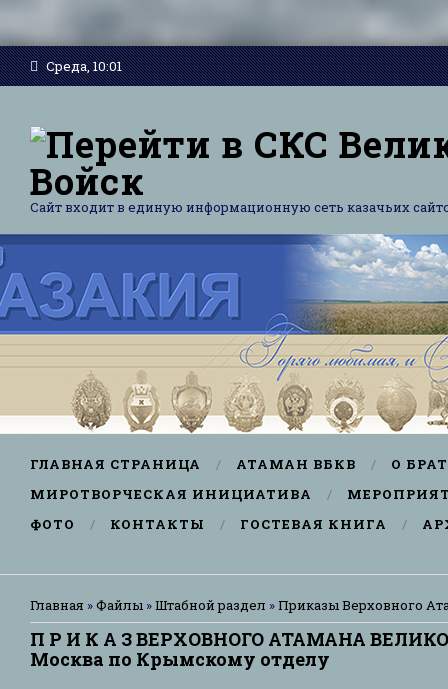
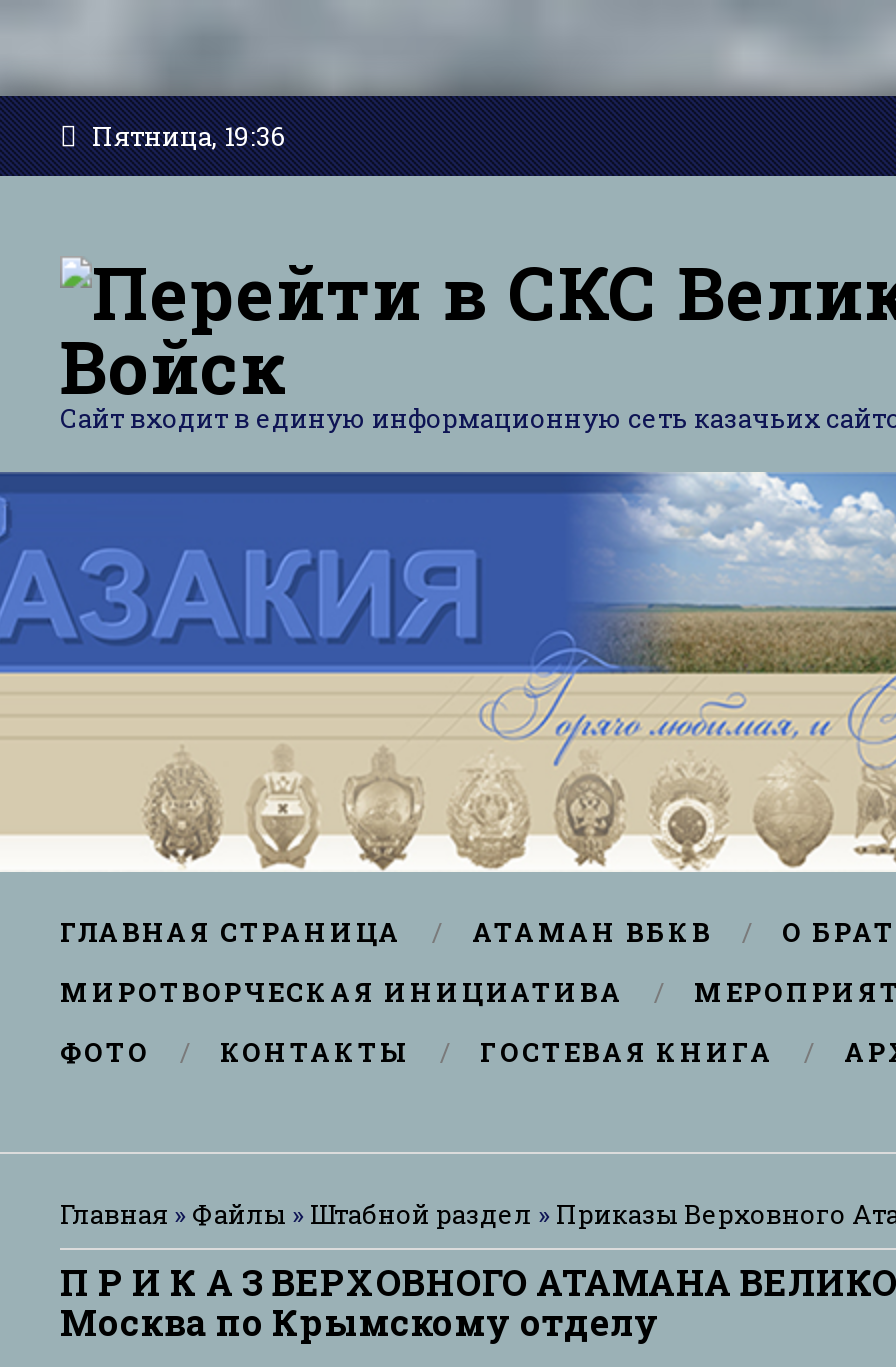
- Среда, 10:01
+ Пятница, 19:36
